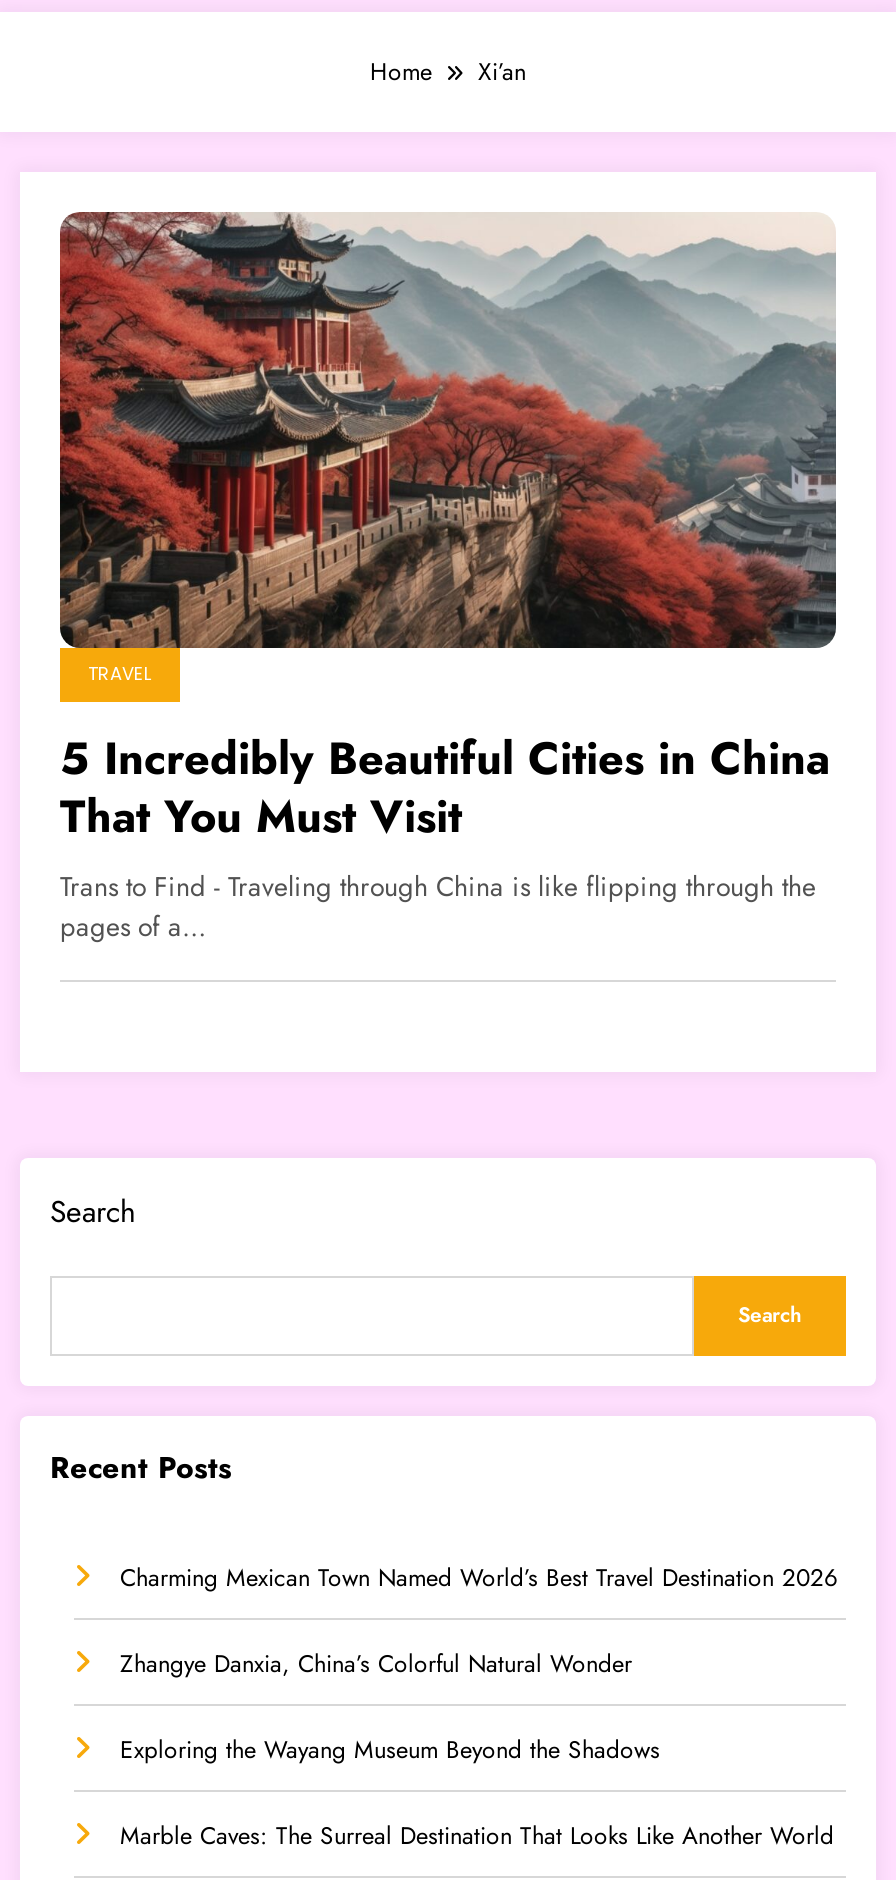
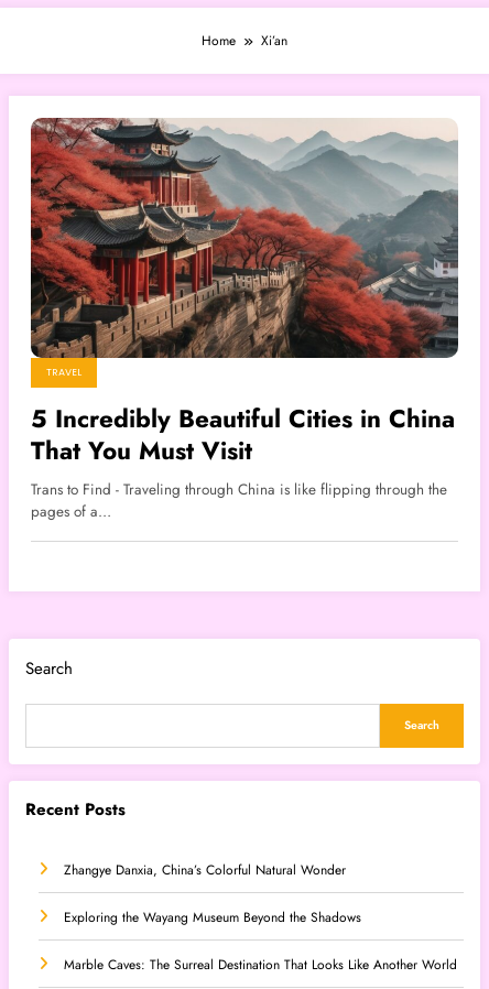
- Charming Mexican Town Named World’s Best Travel Destination 2026
